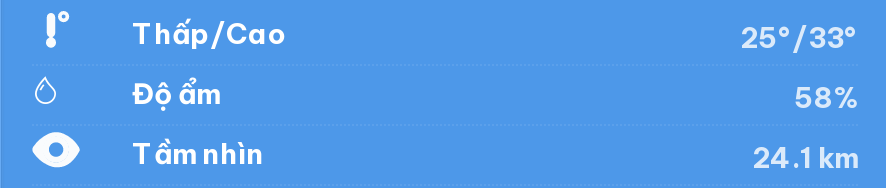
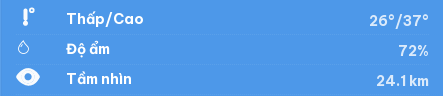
- 25°/33°
+ 26°/37°

- 58%
+ 72%
